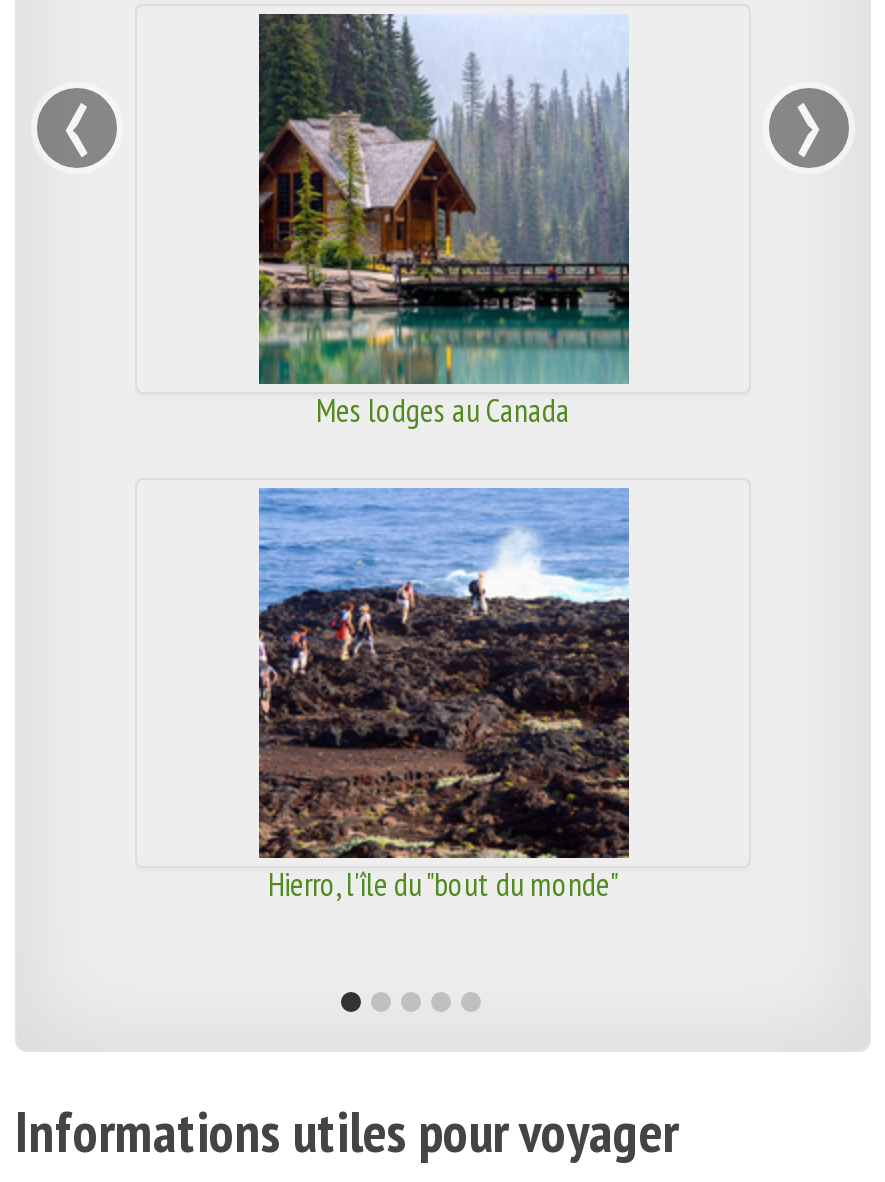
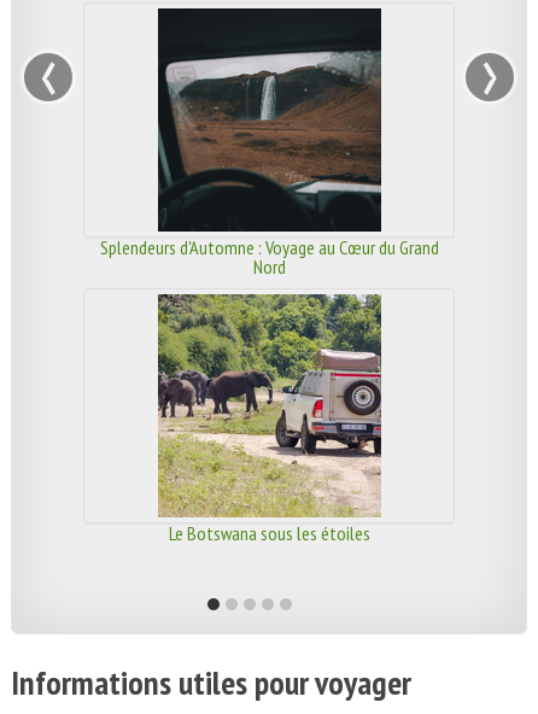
- [image]
- Mes lodges au Canada
+ [image]
+ Splendeurs d'Automne : Voyage au Cœur du Grand
+ Nord

- [image]
- Hierro, l'île du "bout du monde"
+ [image]
+ Le Botswana sous les étoiles
